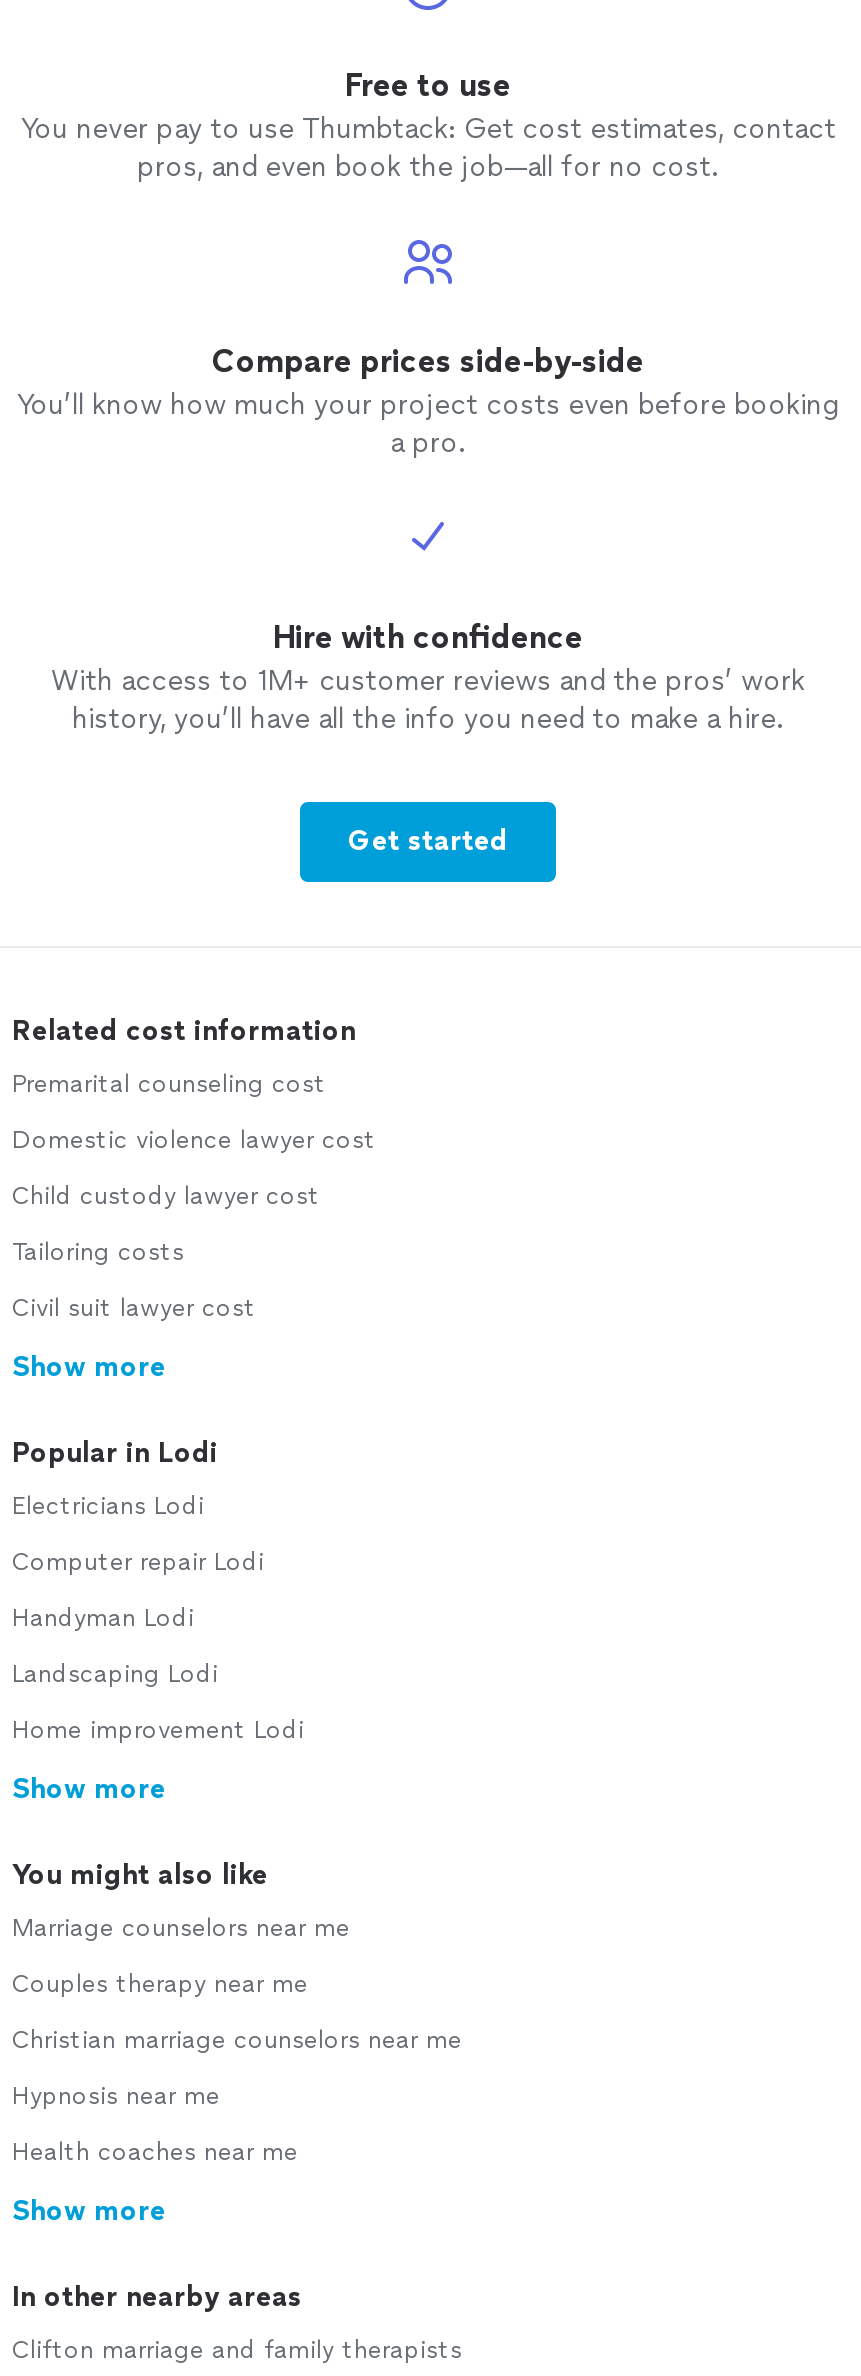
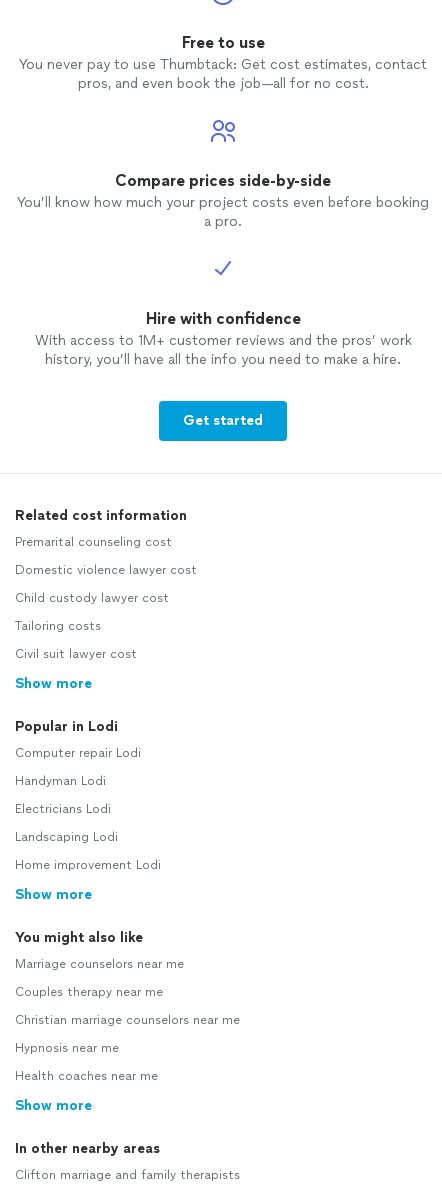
moved down: Electricians Lodi

moved up: Computer repair Lodi | Handyman Lodi
